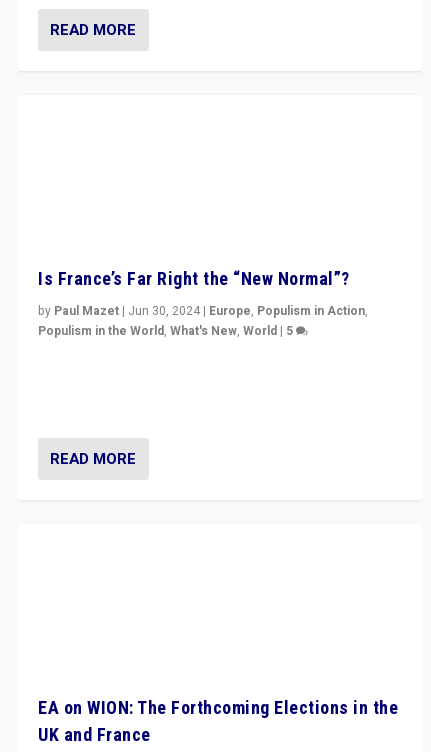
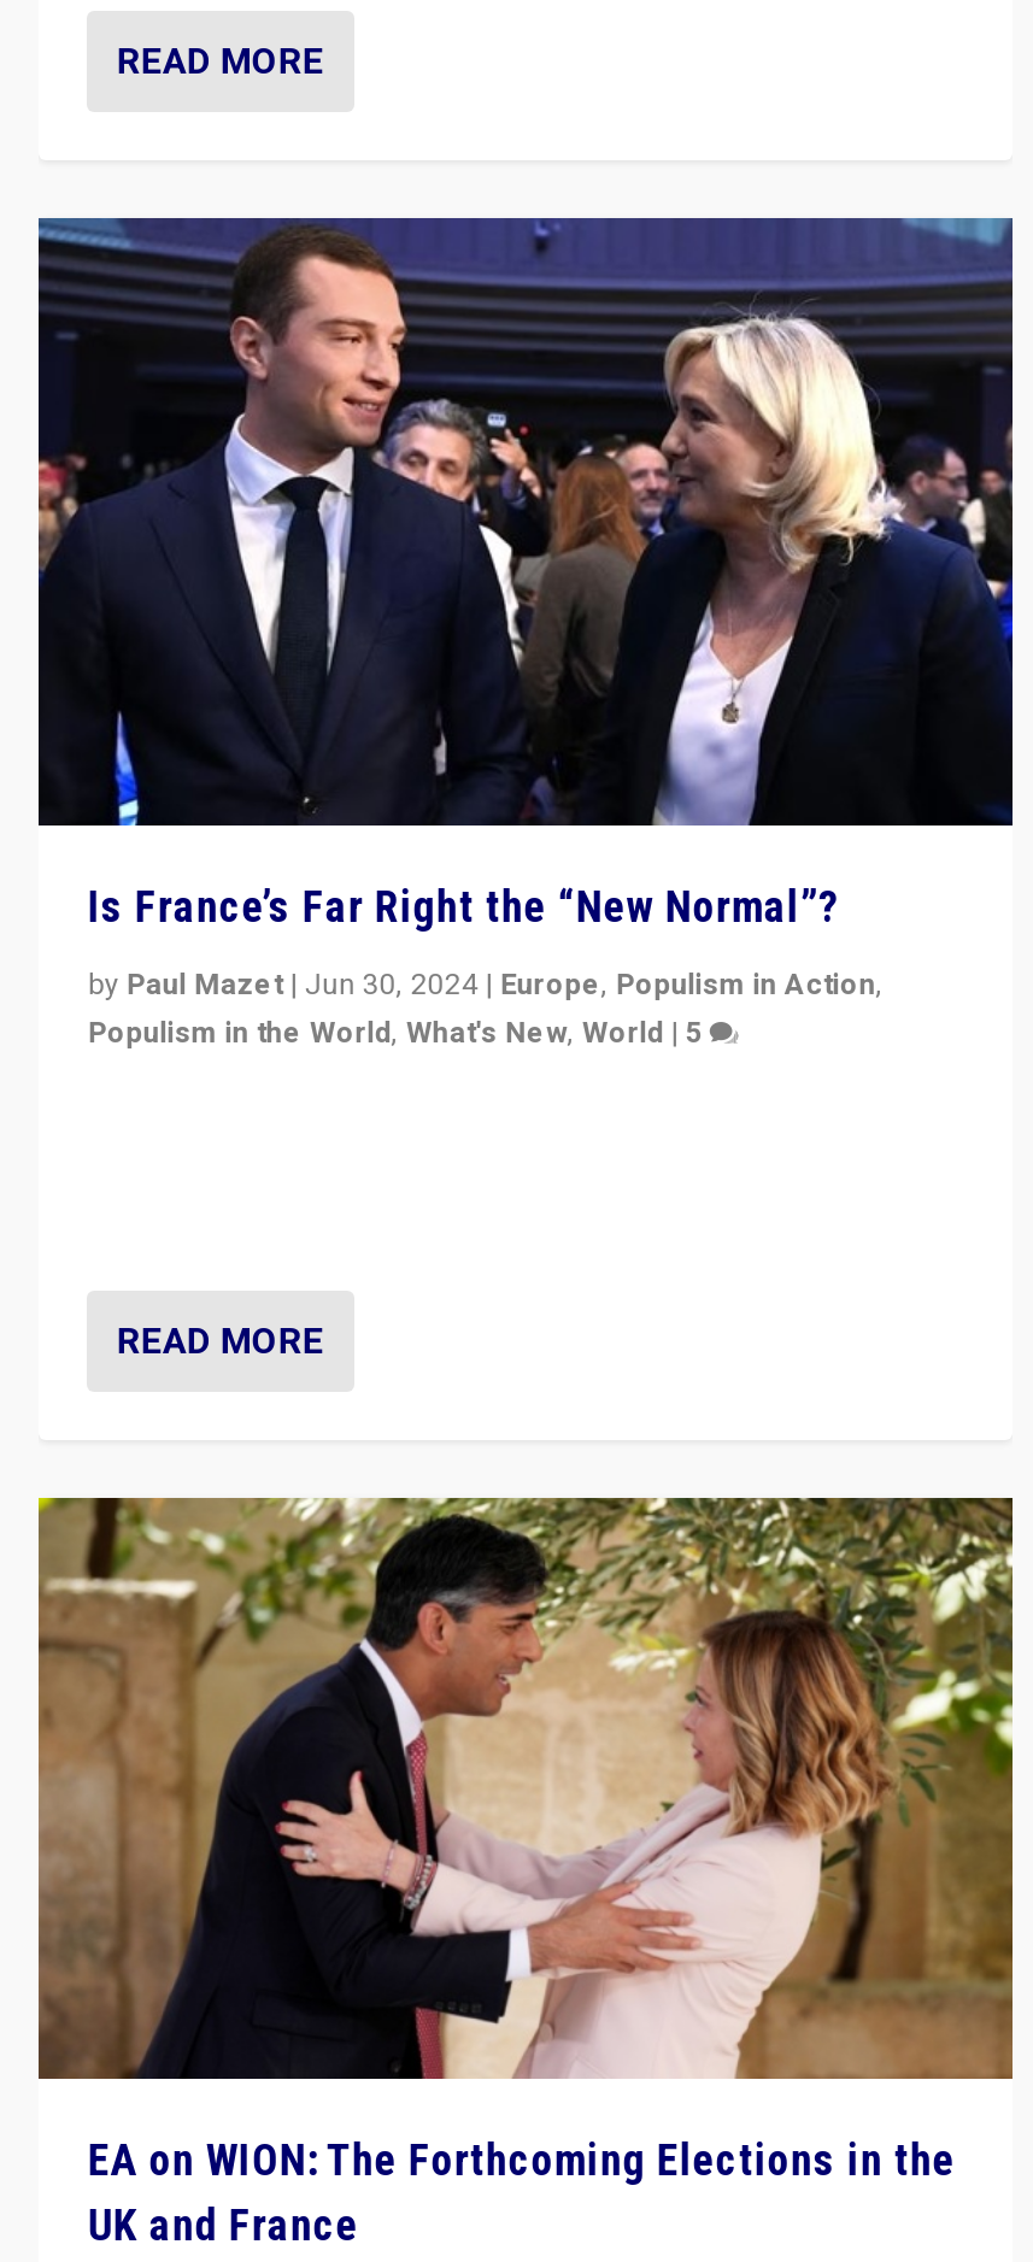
+ [image]

+ [image]
